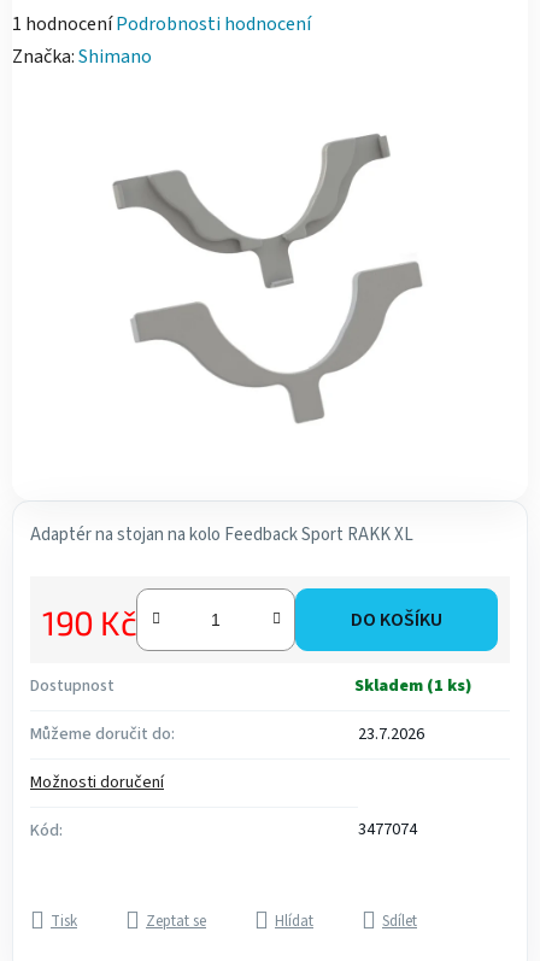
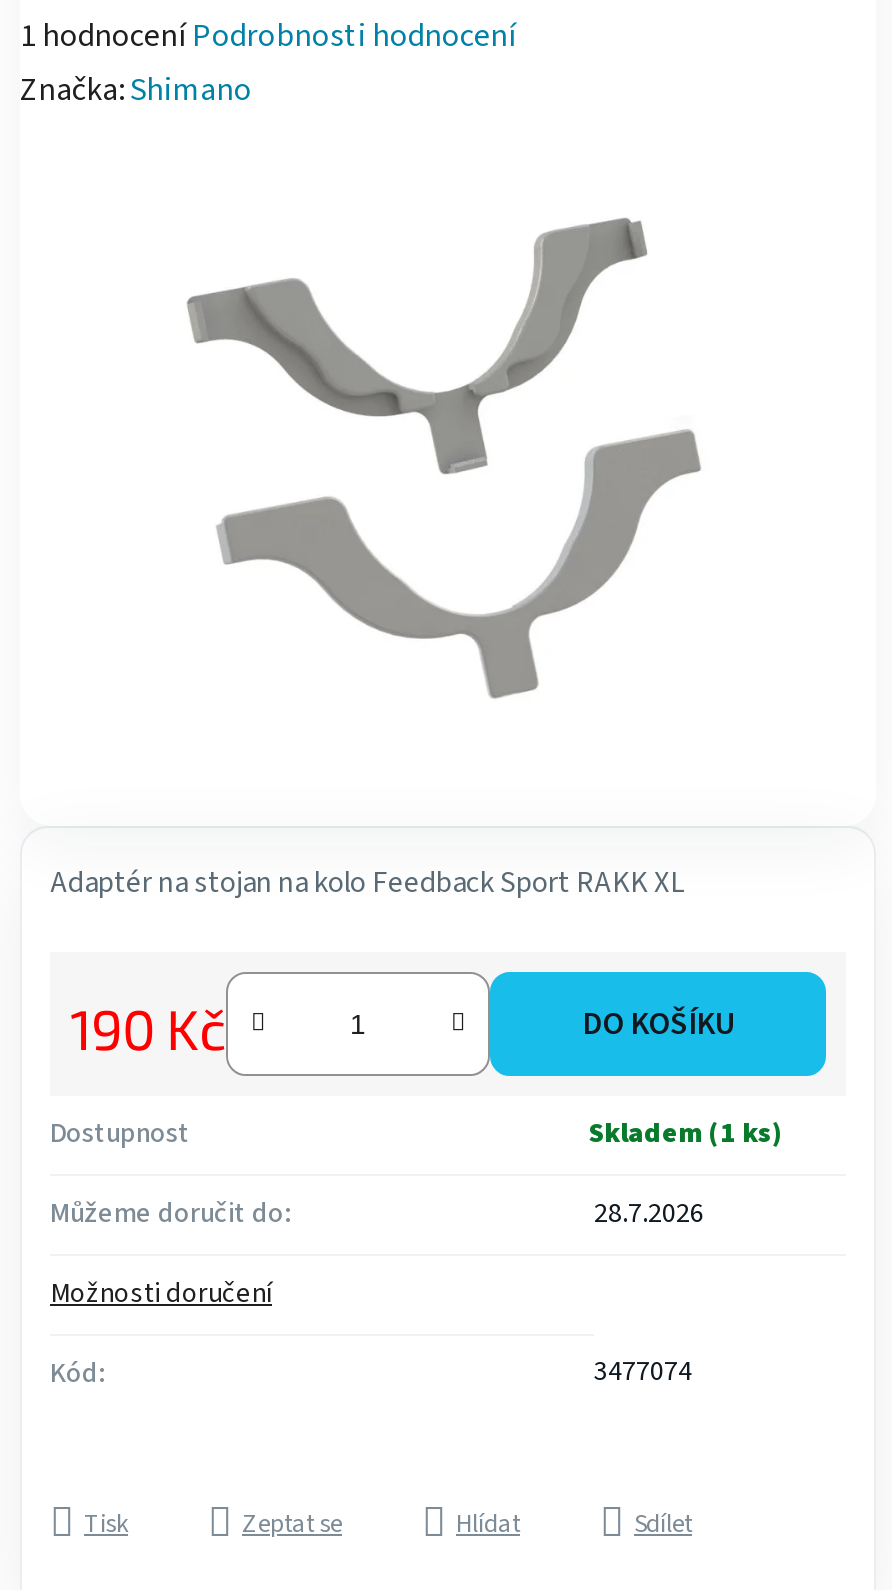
- 23.7.2026
+ 28.7.2026
